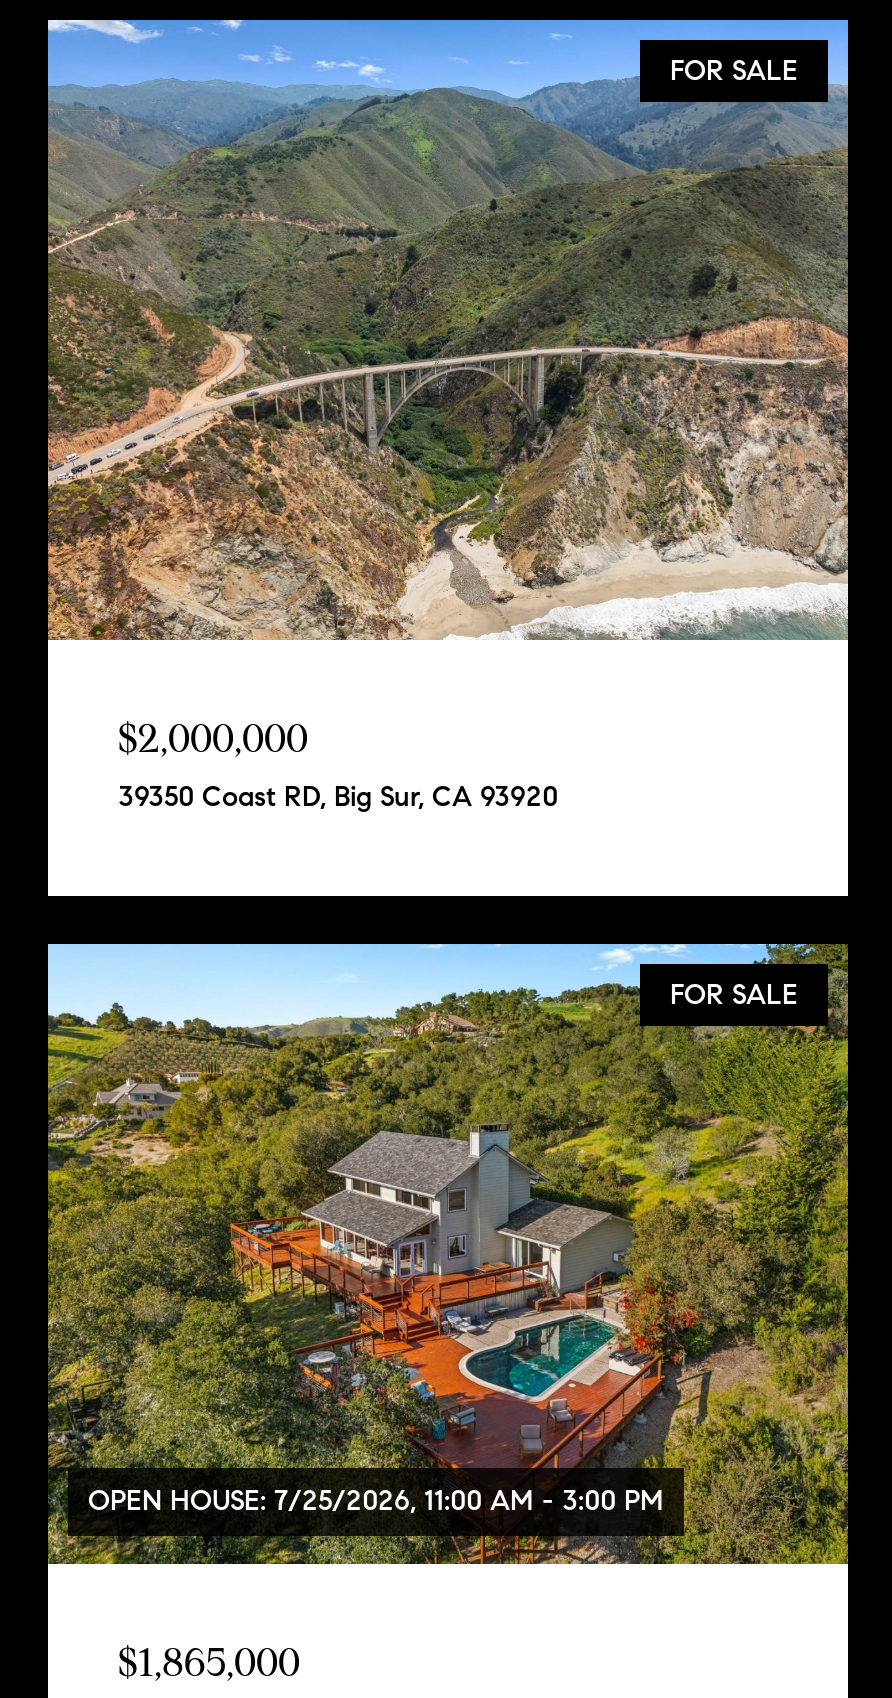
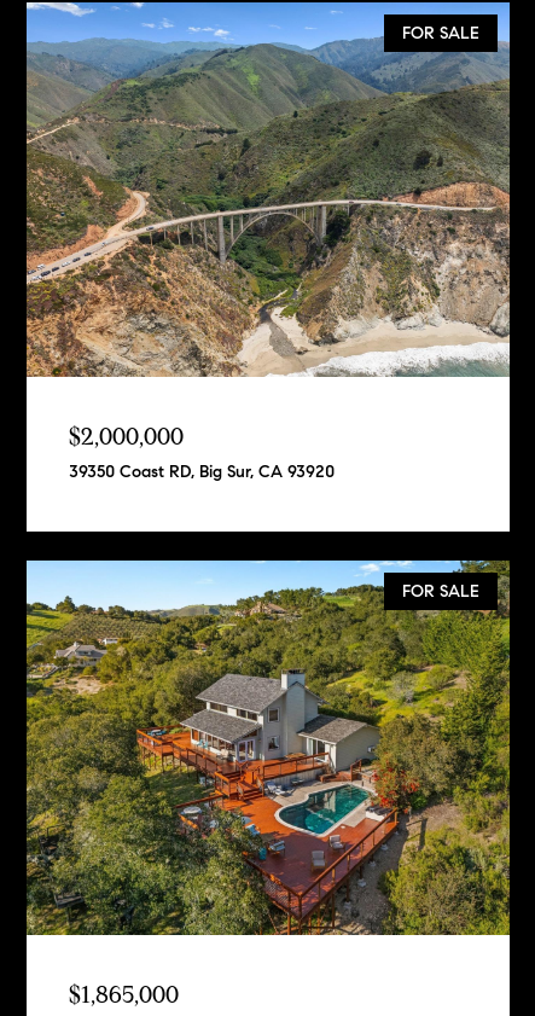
- OPEN HOUSE: 7/25/2026, 11:00 AM - 3:00 PM
